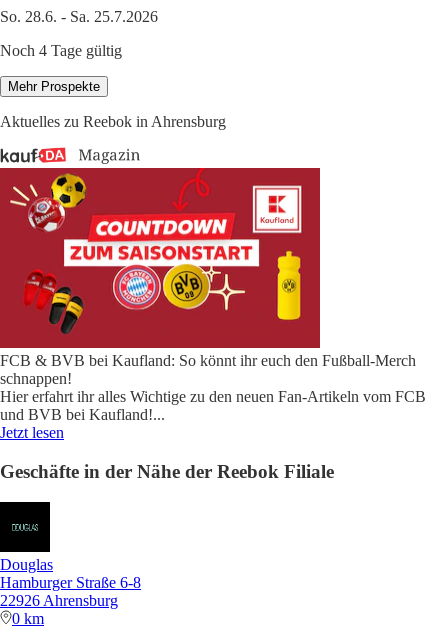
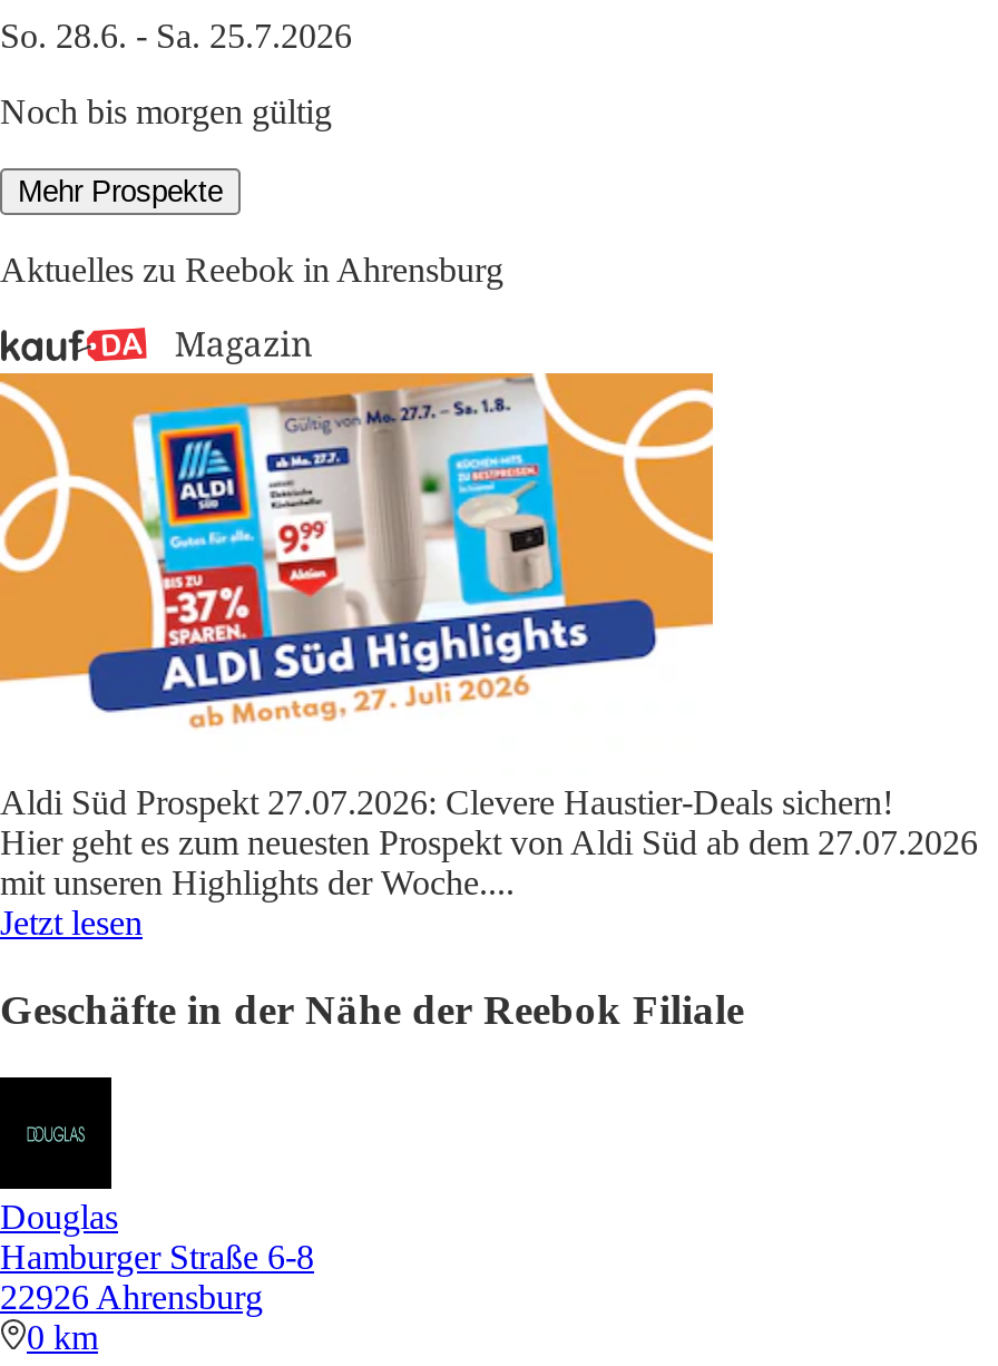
- Noch 4 Tage gültig
+ Noch bis morgen gültig

- [image]
- FCB & BVB bei Kaufland: So könnt ihr euch den Fußball-Merch
- schnappen!
- Hier erfahrt ihr alles Wichtige zu den neuen Fan-Artikeln vom FCB
- und BVB bei Kaufland!...
+ [image]
+ Aldi Süd Prospekt 27.07.2026: Clevere Haustier-Deals sichern!
+ Hier geht es zum neuesten Prospekt von Aldi Süd ab dem 27.07.2026
+ mit unseren Highlights der Woche....
